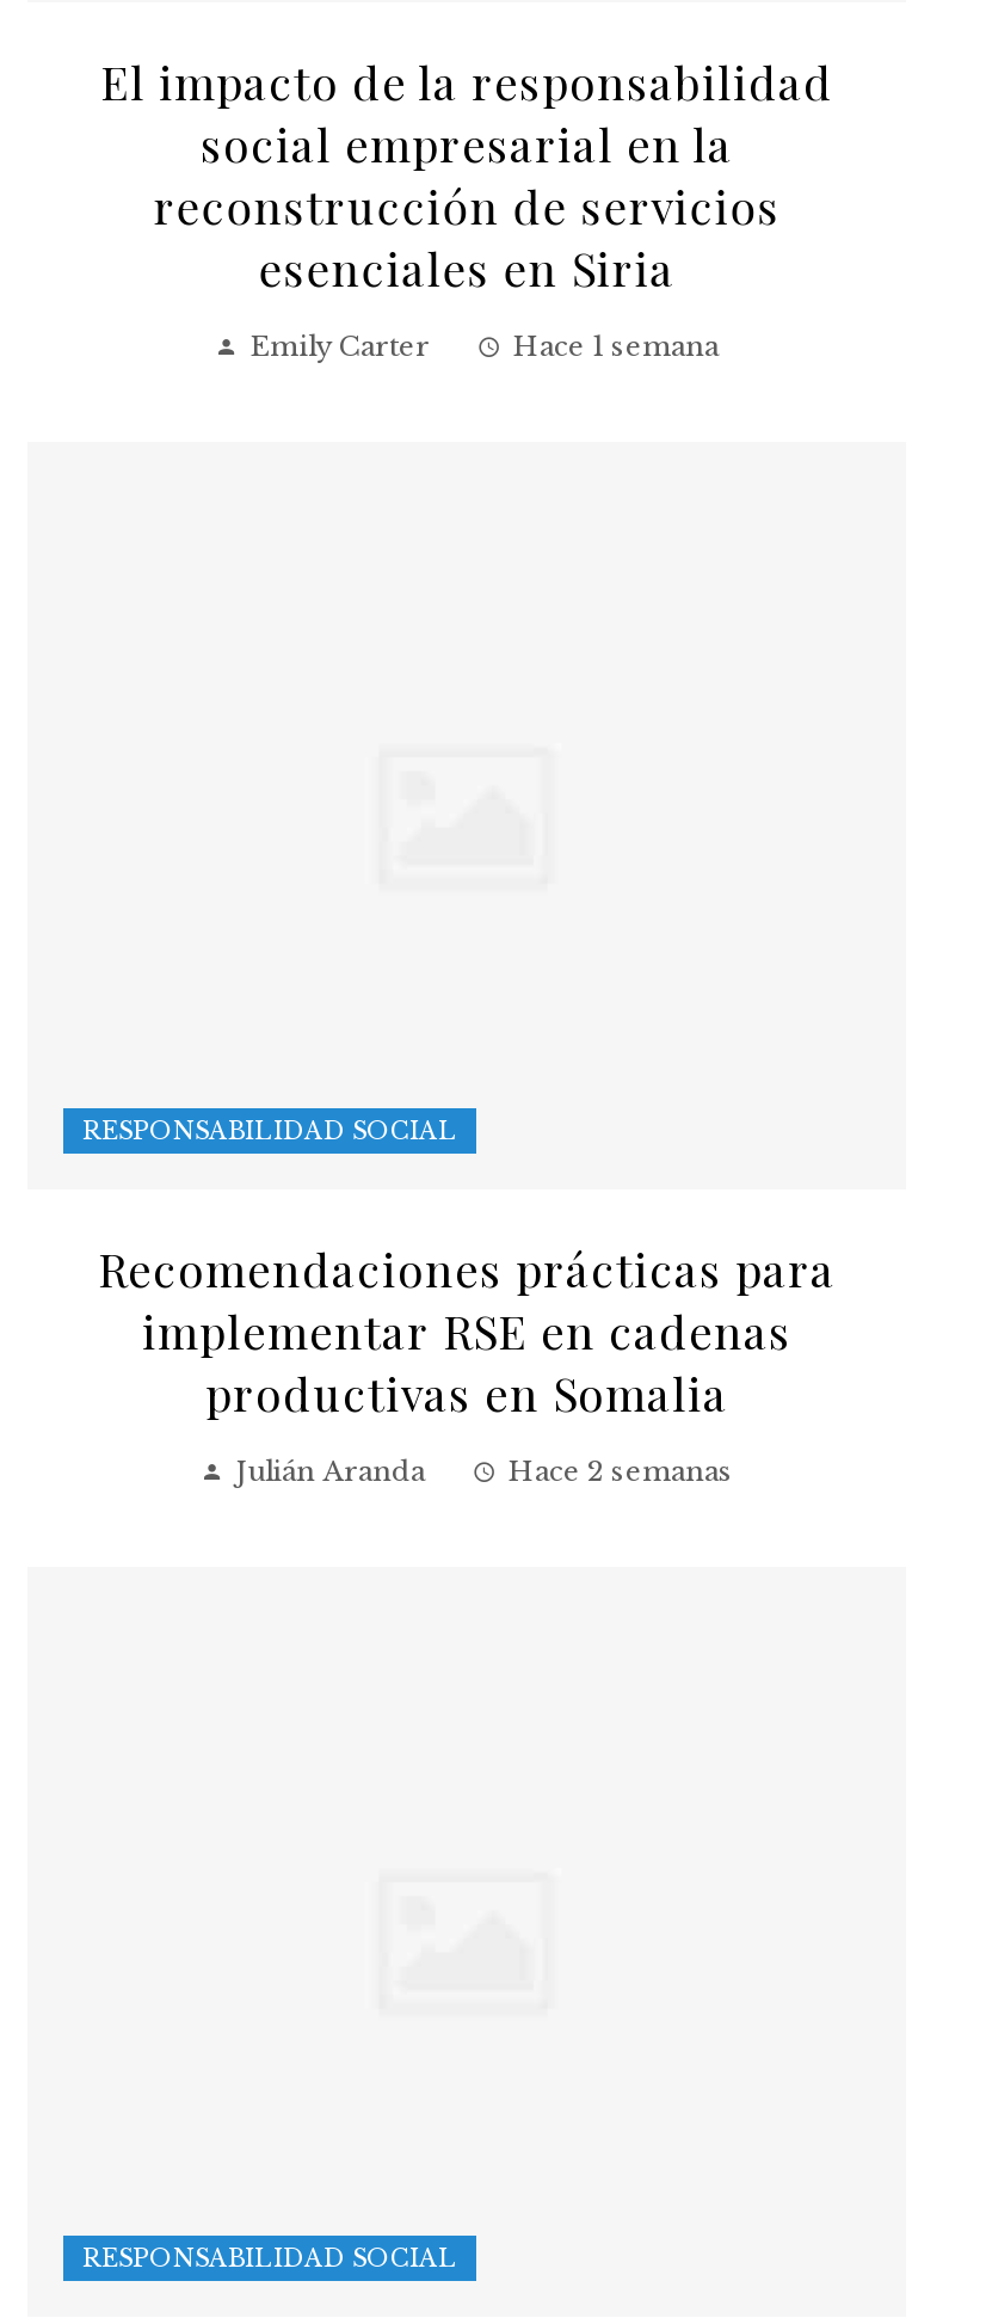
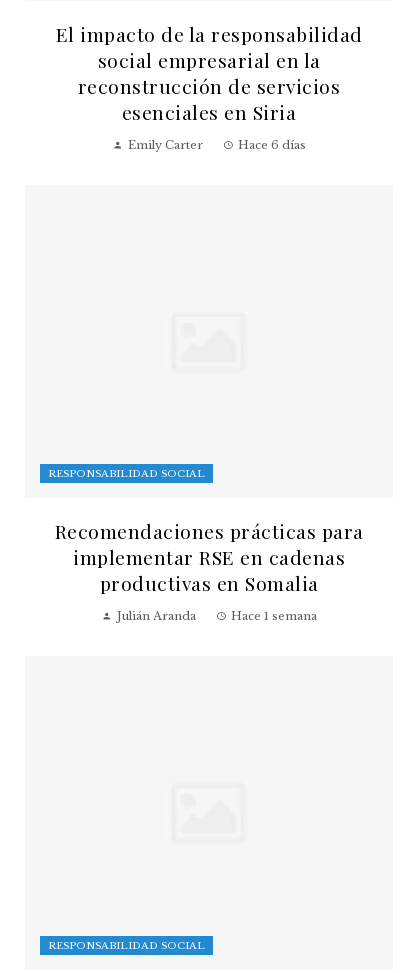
- Hace 1 semana
+ Hace 6 días

- Hace 2 semanas
+ Hace 1 semana
